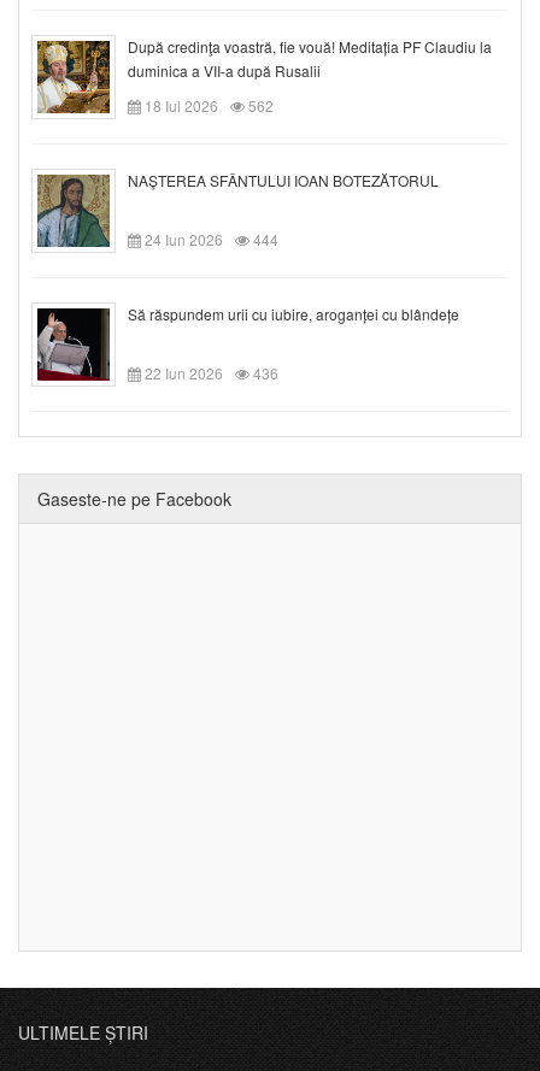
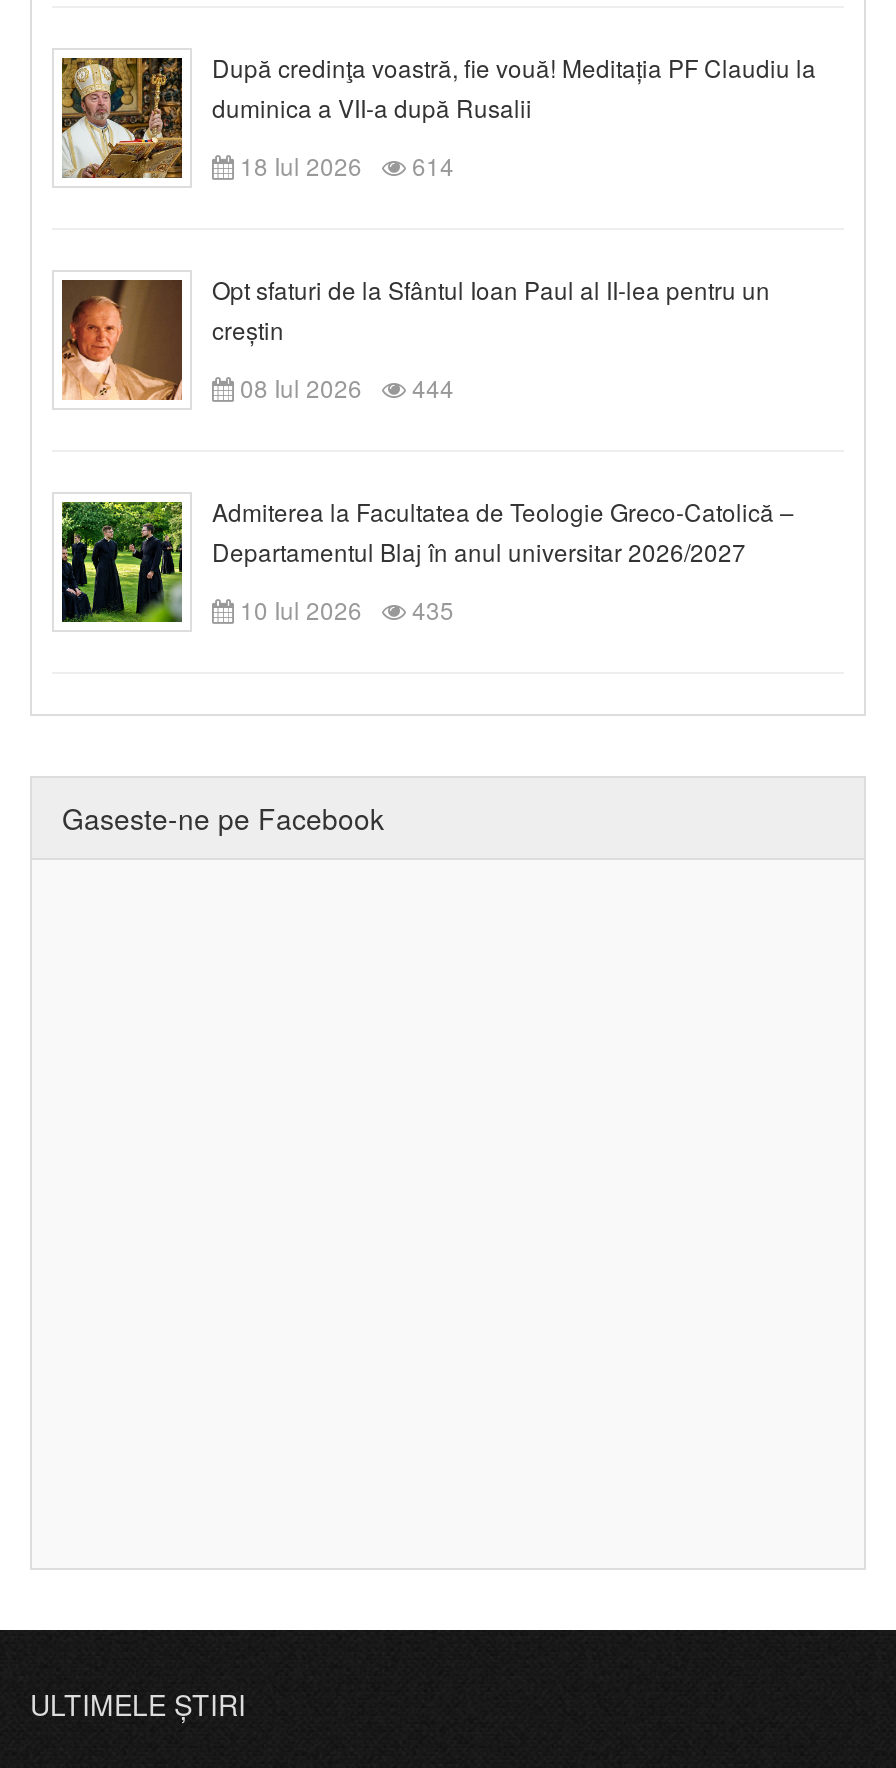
- 18 Iul 2026 562
+ 18 Iul 2026 614

- [image]
- NAŞTEREA SFÂNTULUI IOAN BOTEZĂTORUL
+ [image]
+ Opt sfaturi de la Sfântul Ioan Paul al II-lea pentru un
+ creștin

- 24 Iun 2026 444
+ 08 Iul 2026 444

- [image]
- Să răspundem urii cu iubire, aroganței cu blândețe
+ [image]
+ Admiterea la Facultatea de Teologie Greco-Catolică –
+ Departamentul Blaj în anul universitar 2026/2027

- 22 Iun 2026
- 436
+ 10 Iul 2026
+ 435
